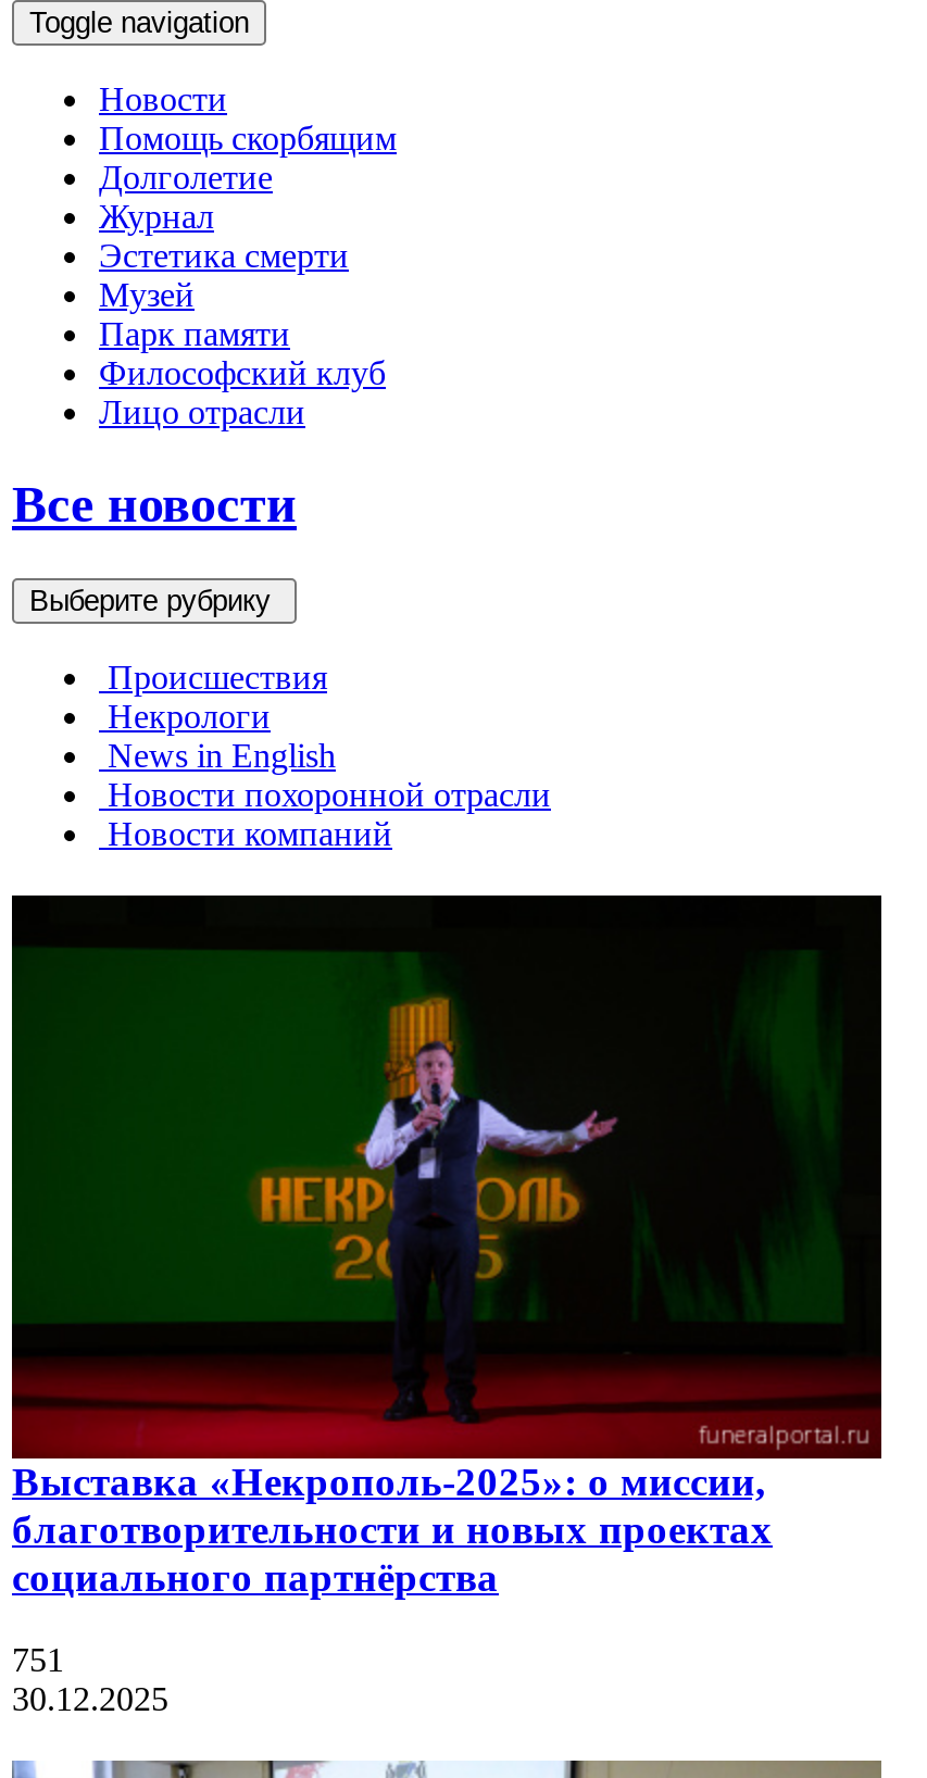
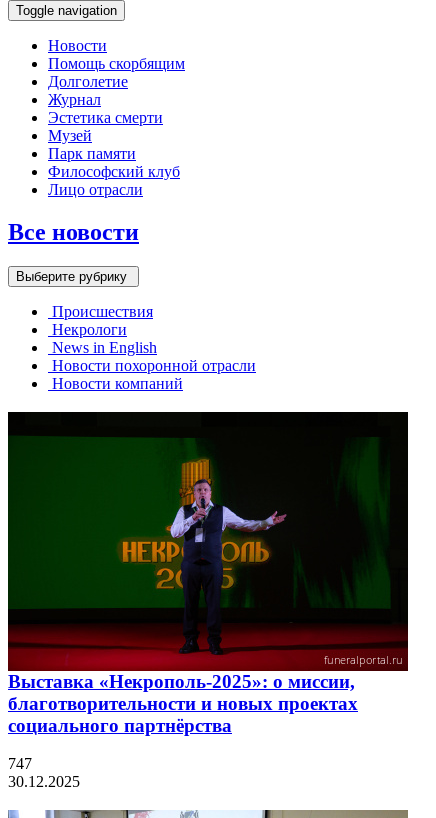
- 751
+ 747
